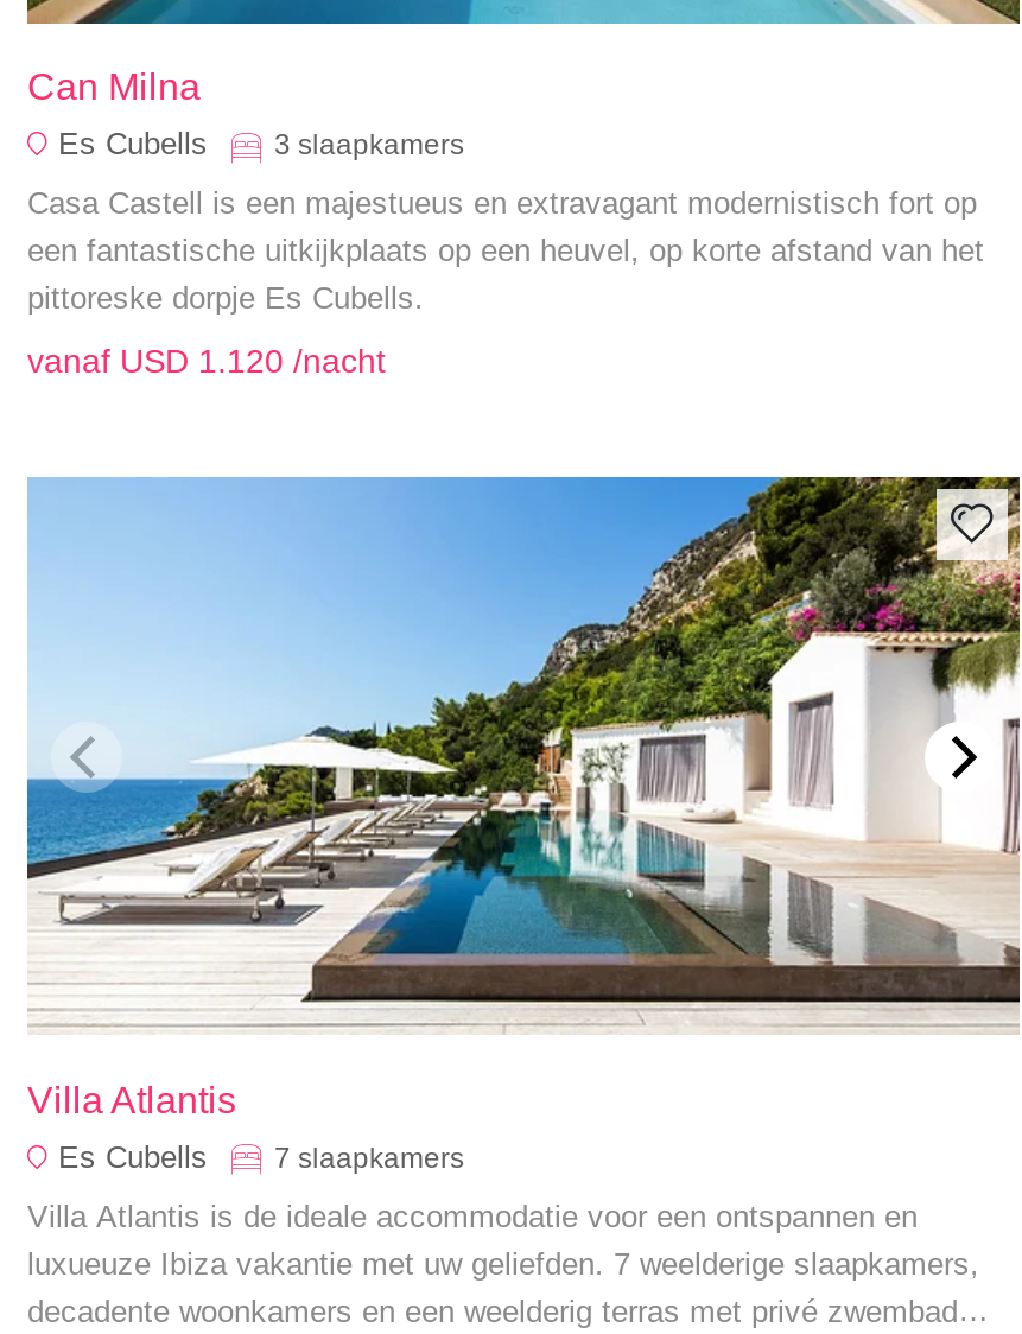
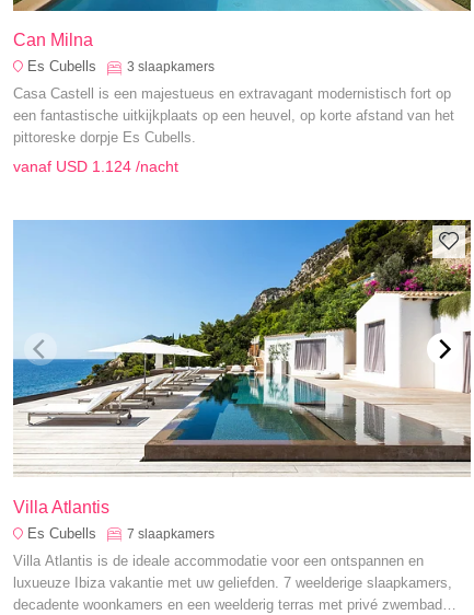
- vanaf USD 1.120 /nacht
+ vanaf USD 1.124 /nacht
